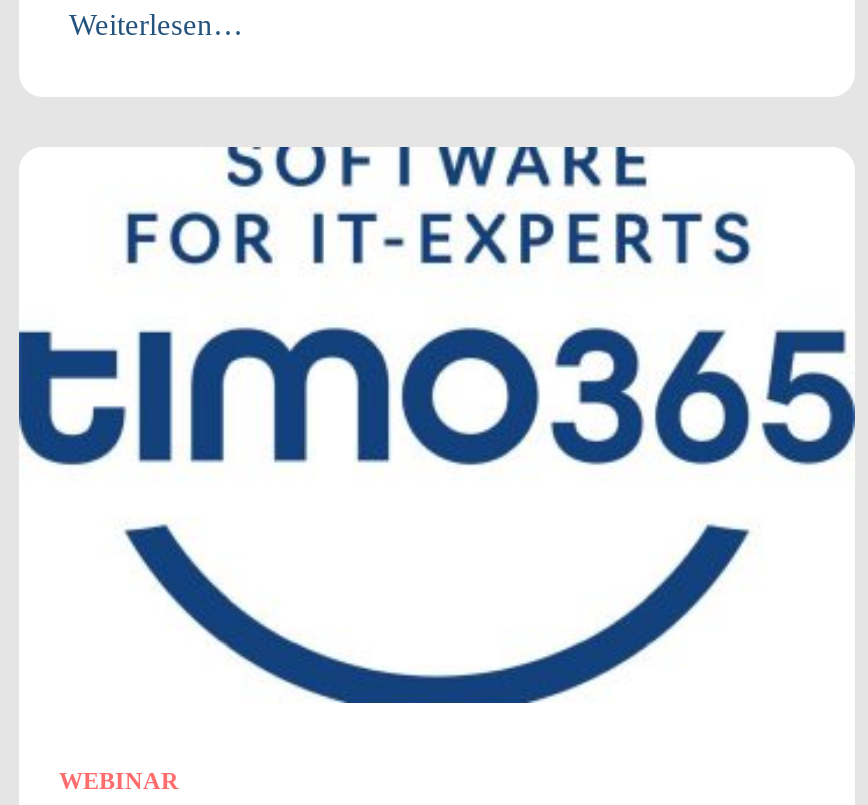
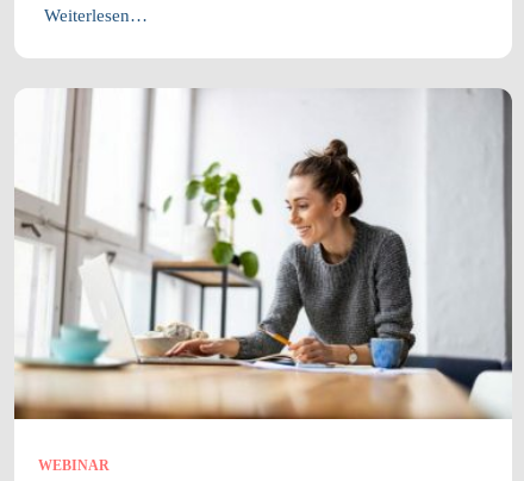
- [image]
+ [image]
